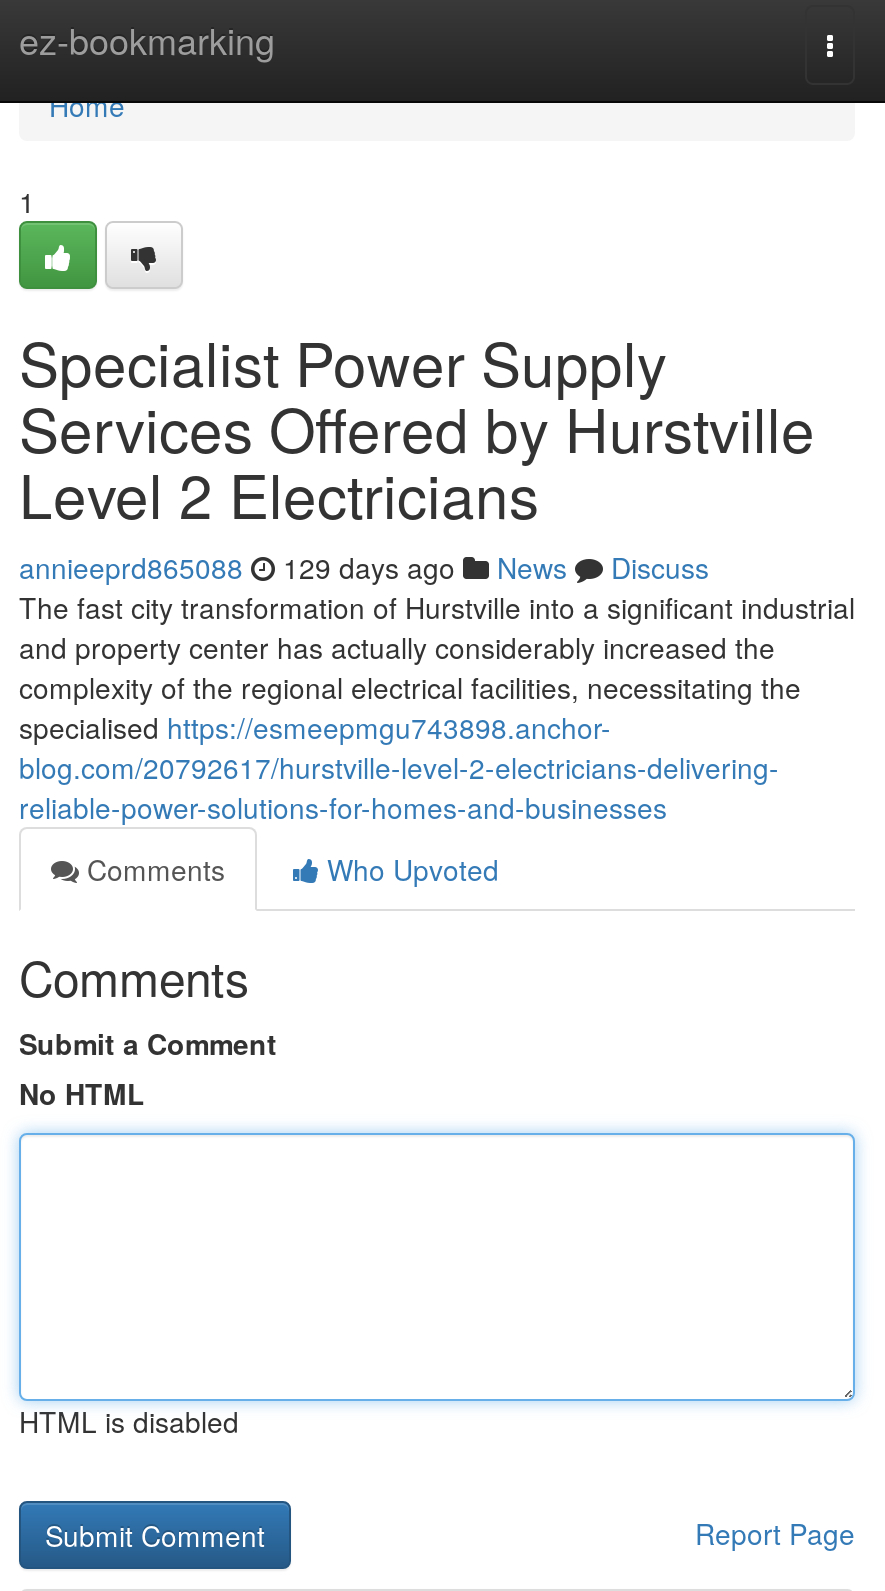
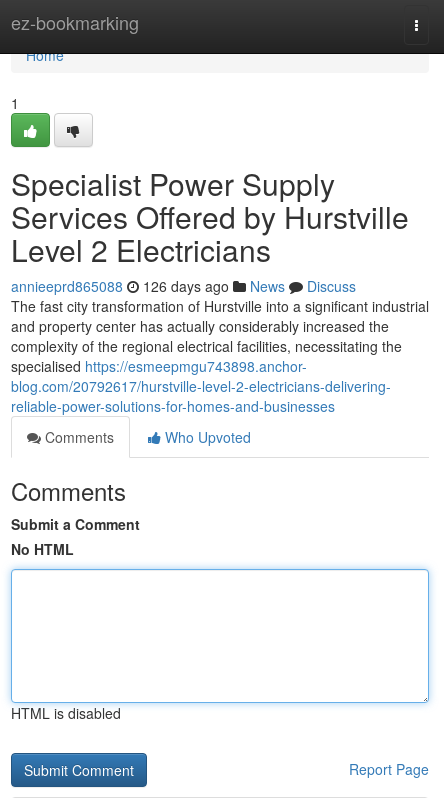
- annieeprd865088 129 days ago News Discuss
+ annieeprd865088 126 days ago News Discuss
